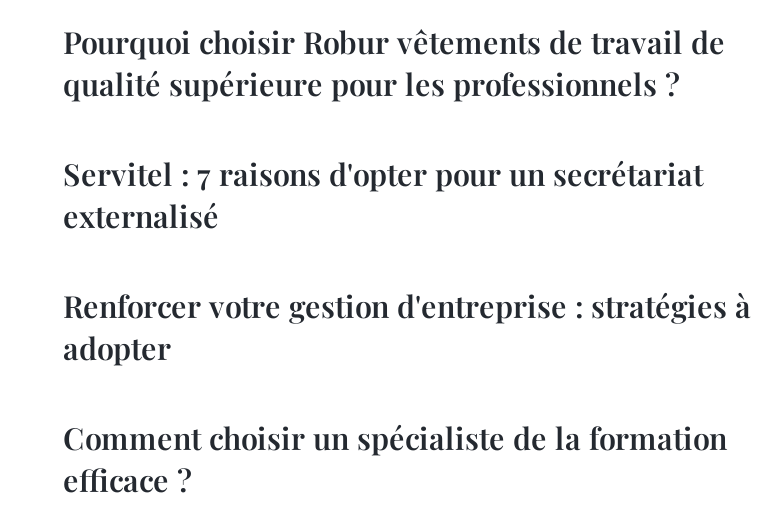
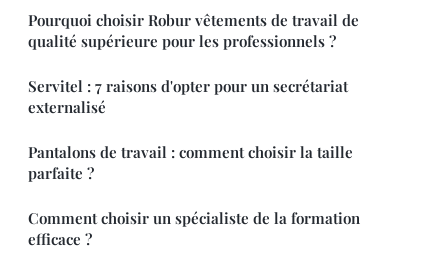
- Renforcer votre gestion d'entreprise : stratégies à
- adopter
+ Pantalons de travail : comment choisir la taille
+ parfaite ?
